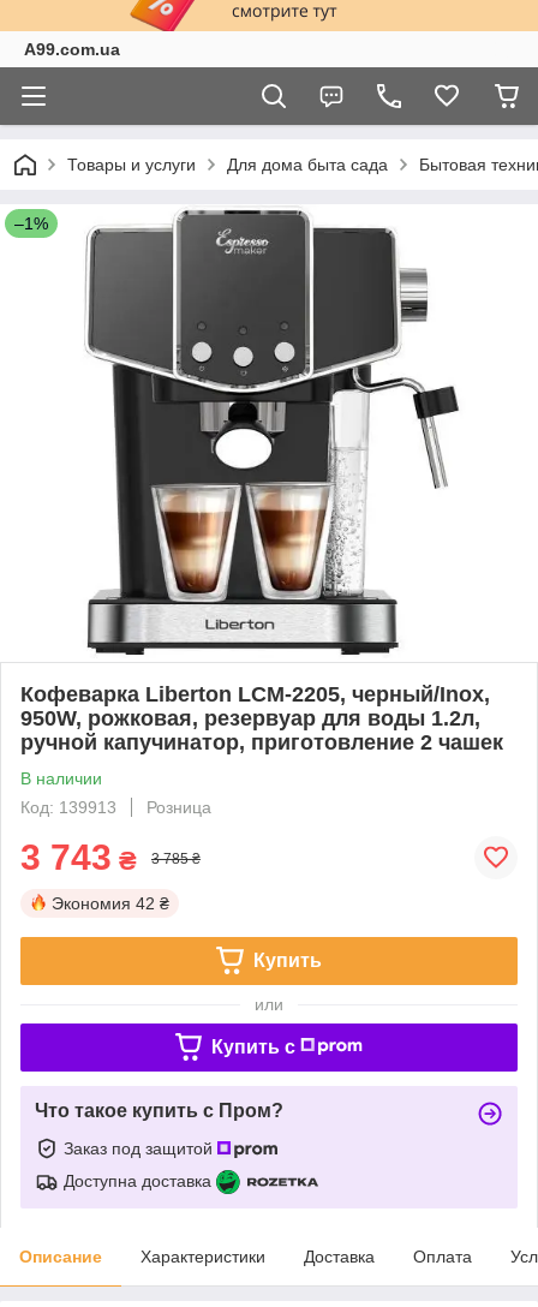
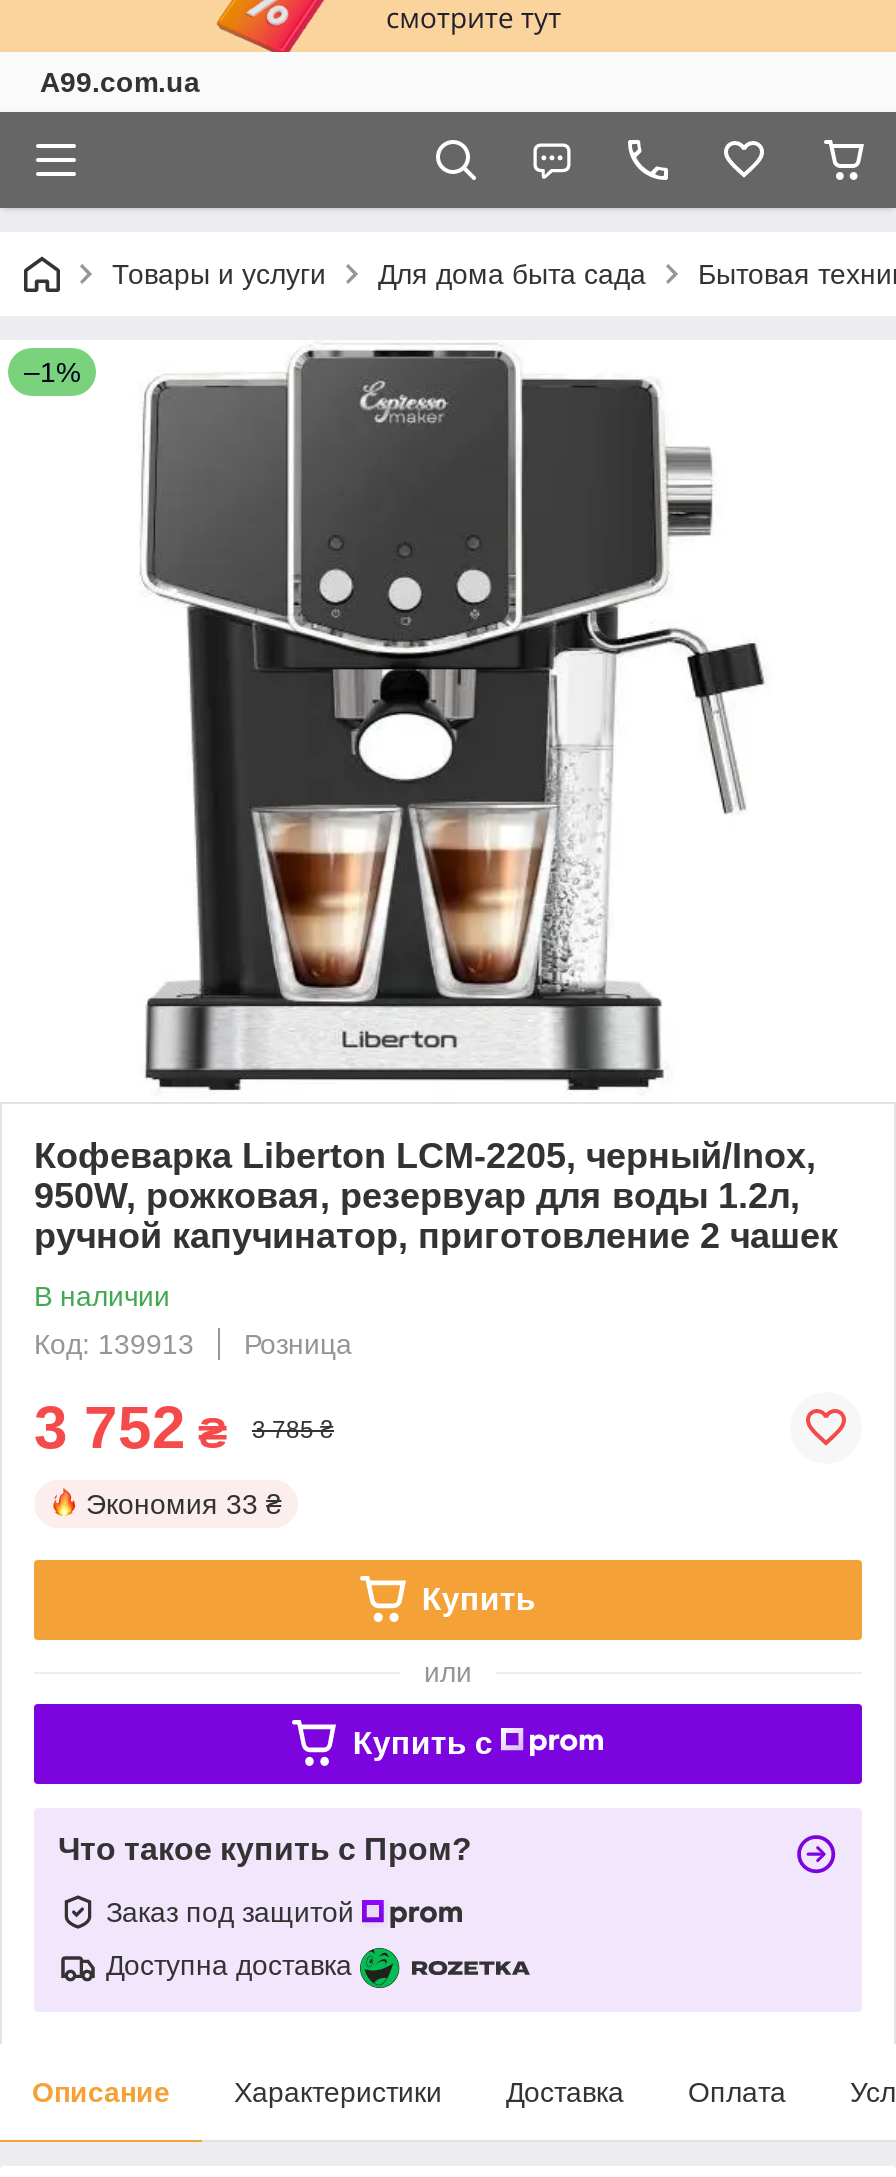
- 3 743 ₴
+ 3 752 ₴

- Экономия 42 ₴
+ Экономия 33 ₴
